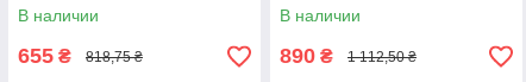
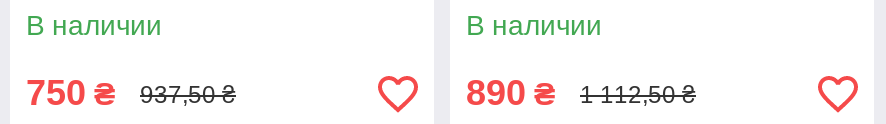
- 655 ₴
+ 750 ₴

- 818,75 ₴
+ 937,50 ₴
